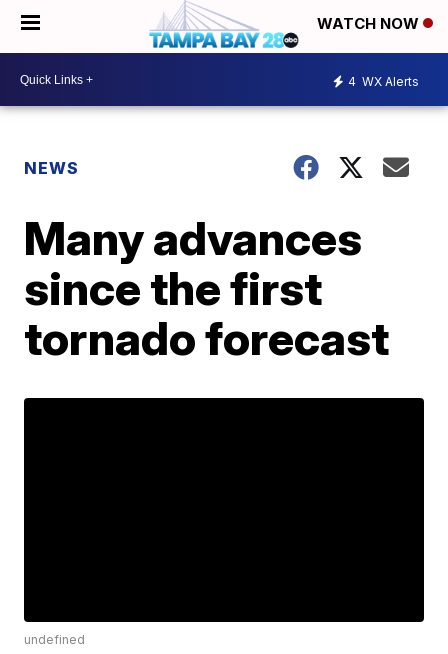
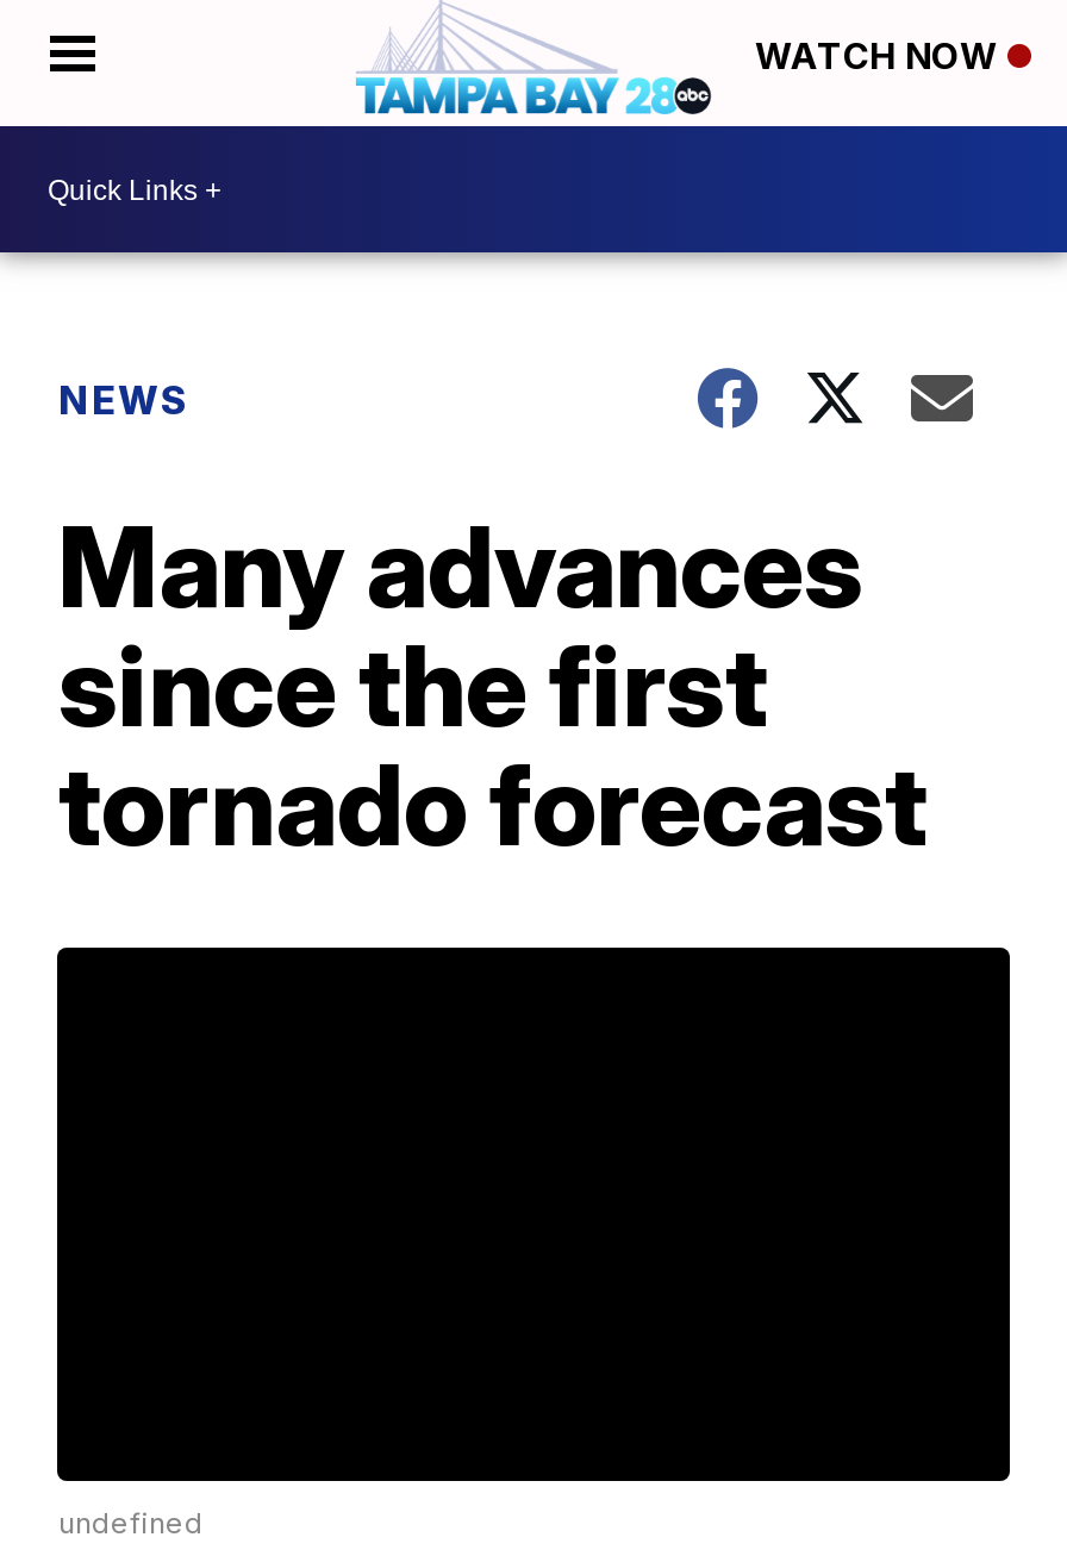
- 4 WX Alerts
